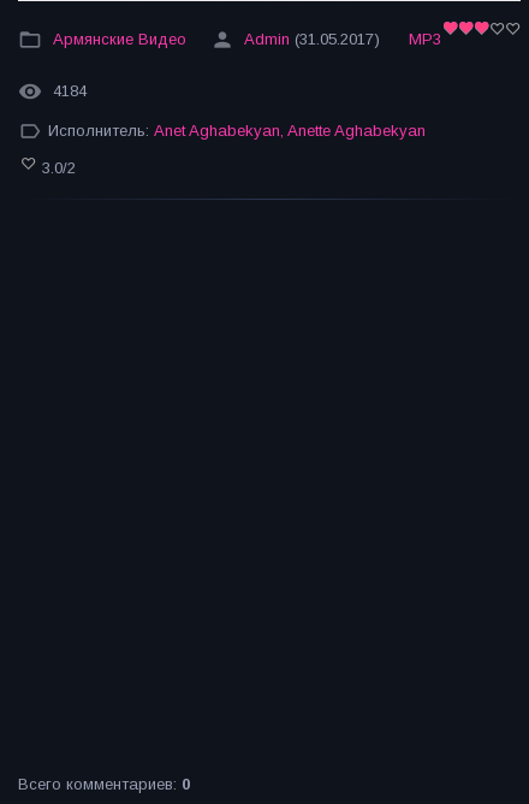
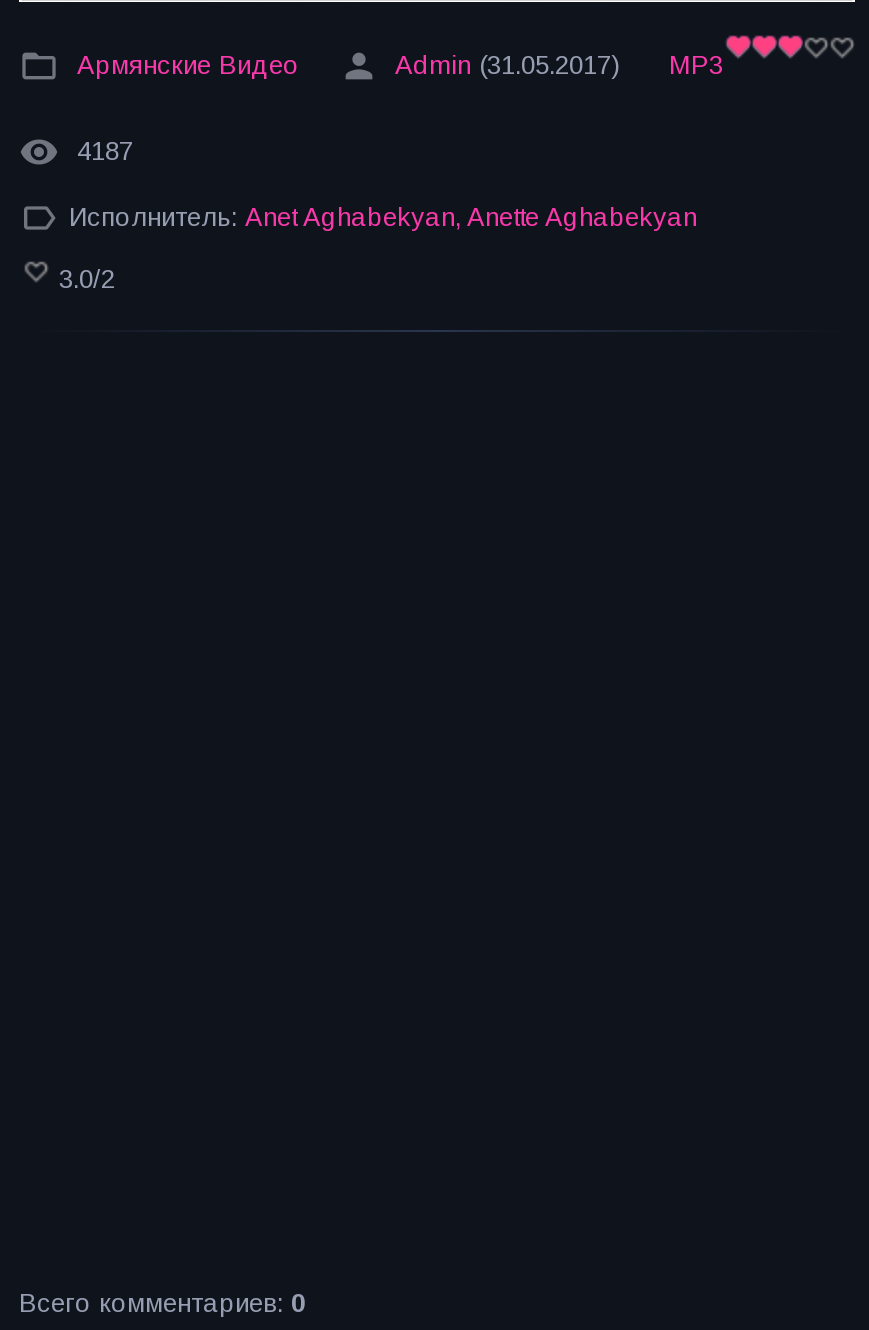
- 4184
+ 4187
